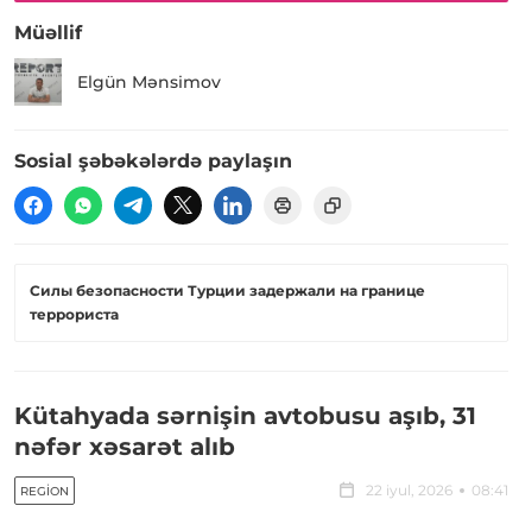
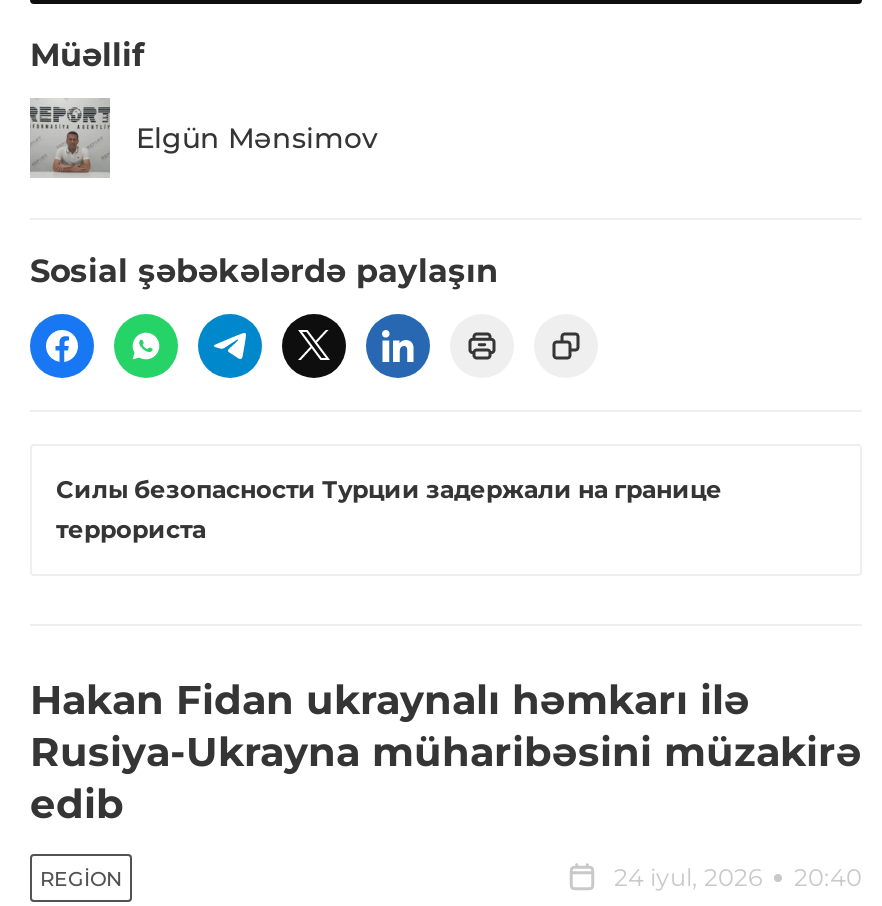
- Kütahyada sərnişin avtobusu aşıb, 31
- nəfər xəsarət alıb
+ Hakan Fidan ukraynalı həmkarı ilə
+ Rusiya-Ukrayna müharibəsini müzakirə
+ edib

- 22 iyul, 2026
- 08:41
+ 24 iyul, 2026
+ 20:40
